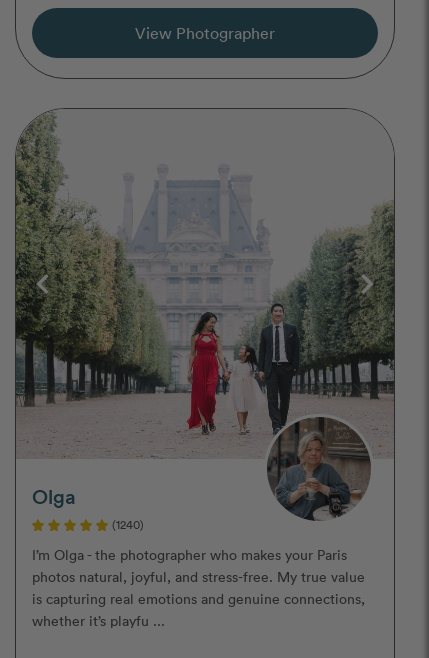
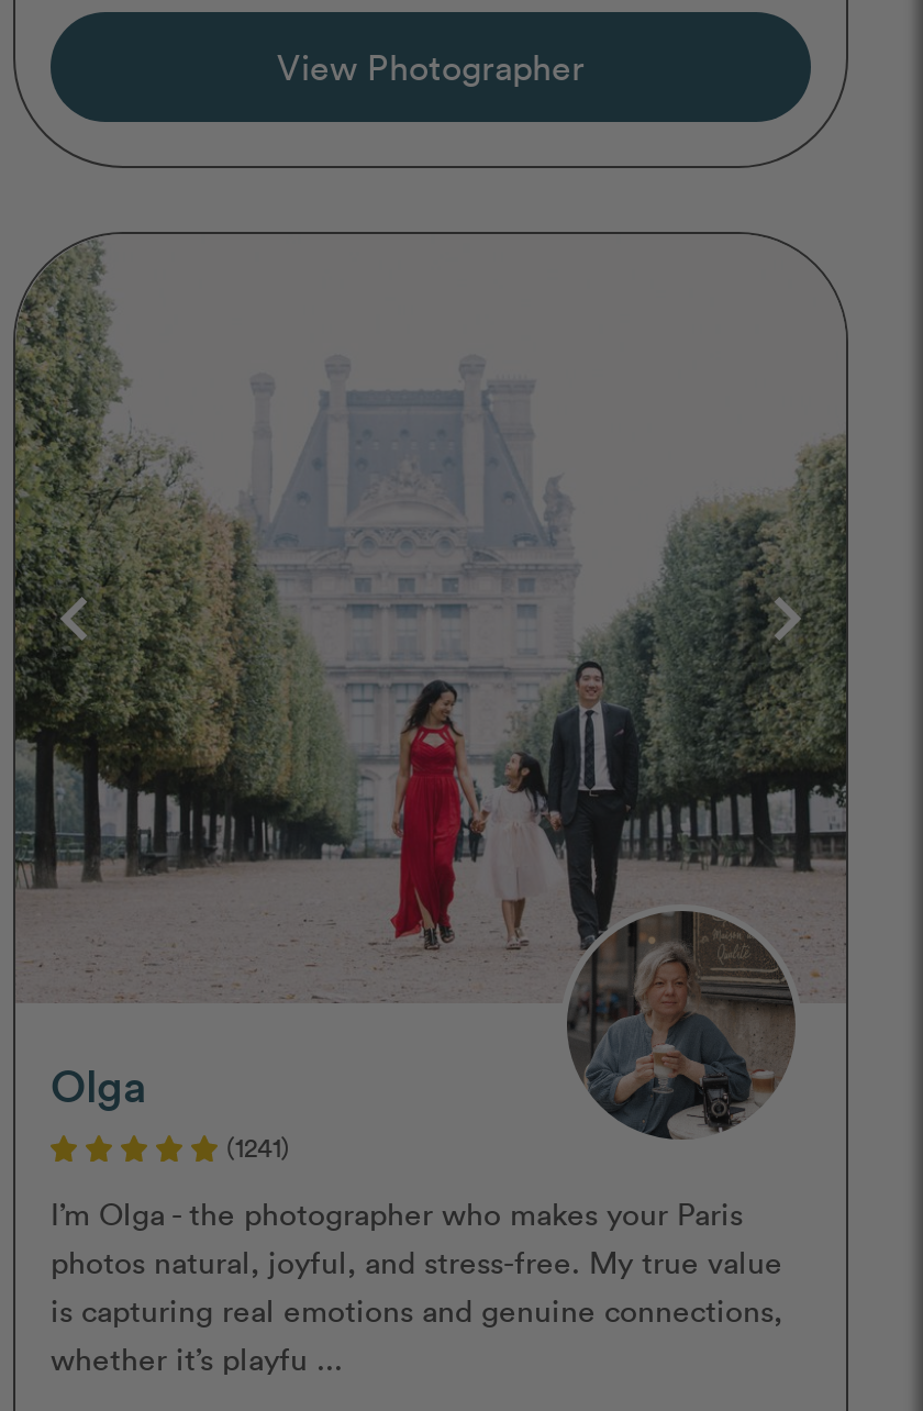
- (1240)
+ (1241)
